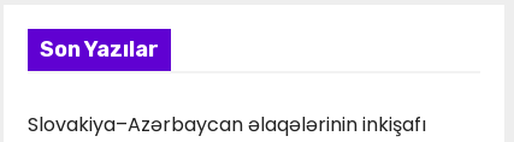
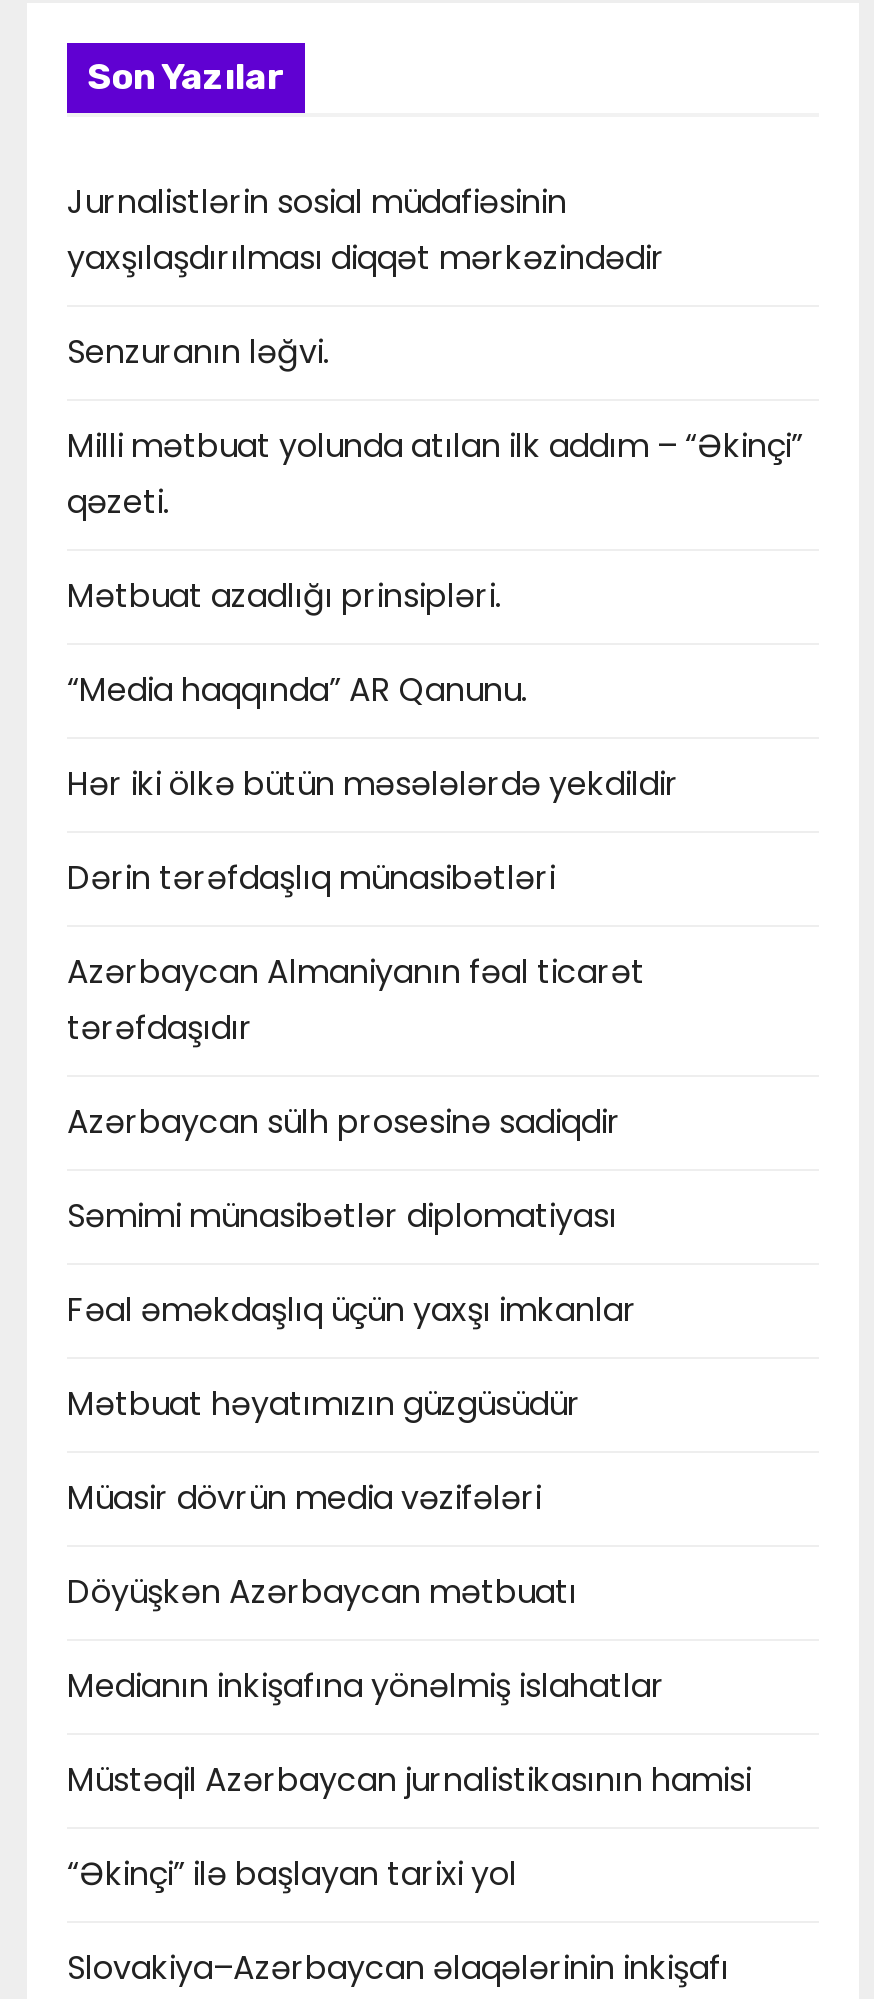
+ Jurnalistlərin sosial müdafiəsinin
+ yaxşılaşdırılması diqqət mərkəzindədir
+ Senzuranın ləğvi.
+ Milli mətbuat yolunda atılan ilk addım – “Əkinçi”
+ qəzeti.
+ Mətbuat azadlığı prinsipləri.
+ “Media haqqında” AR Qanunu.
+ Hər iki ölkə bütün məsələlərdə yekdildir
+ Dərin tərəfdaşlıq münasibətləri
+ Azərbaycan Almaniyanın fəal ticarət
+ tərəfdaşıdır
+ Azərbaycan sülh prosesinə sadiqdir
+ Səmimi münasibətlər diplomatiyası
+ Fəal əməkdaşlıq üçün yaxşı imkanlar
+ Mətbuat həyatımızın güzgüsüdür
+ Müasir dövrün media vəzifələri
+ Döyüşkən Azərbaycan mətbuatı
+ Medianın inkişafına yönəlmiş islahatlar
+ Müstəqil Azərbaycan jurnalistikasının hamisi
+ “Əkinçi” ilə başlayan tarixi yol
